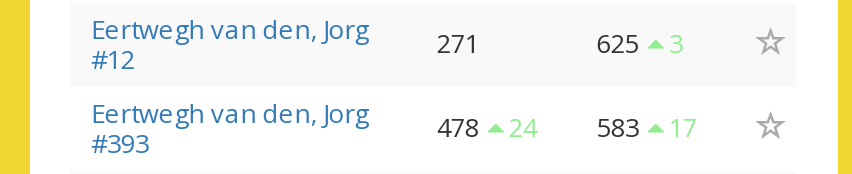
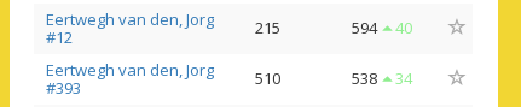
- Eertwegh van den, Jorg 271
+ Eertwegh van den, Jorg 215

- 625
+ 594

- 3
+ 40

- 478
- 24
- 583
- 17
+ 510
+ 538
+ 34
